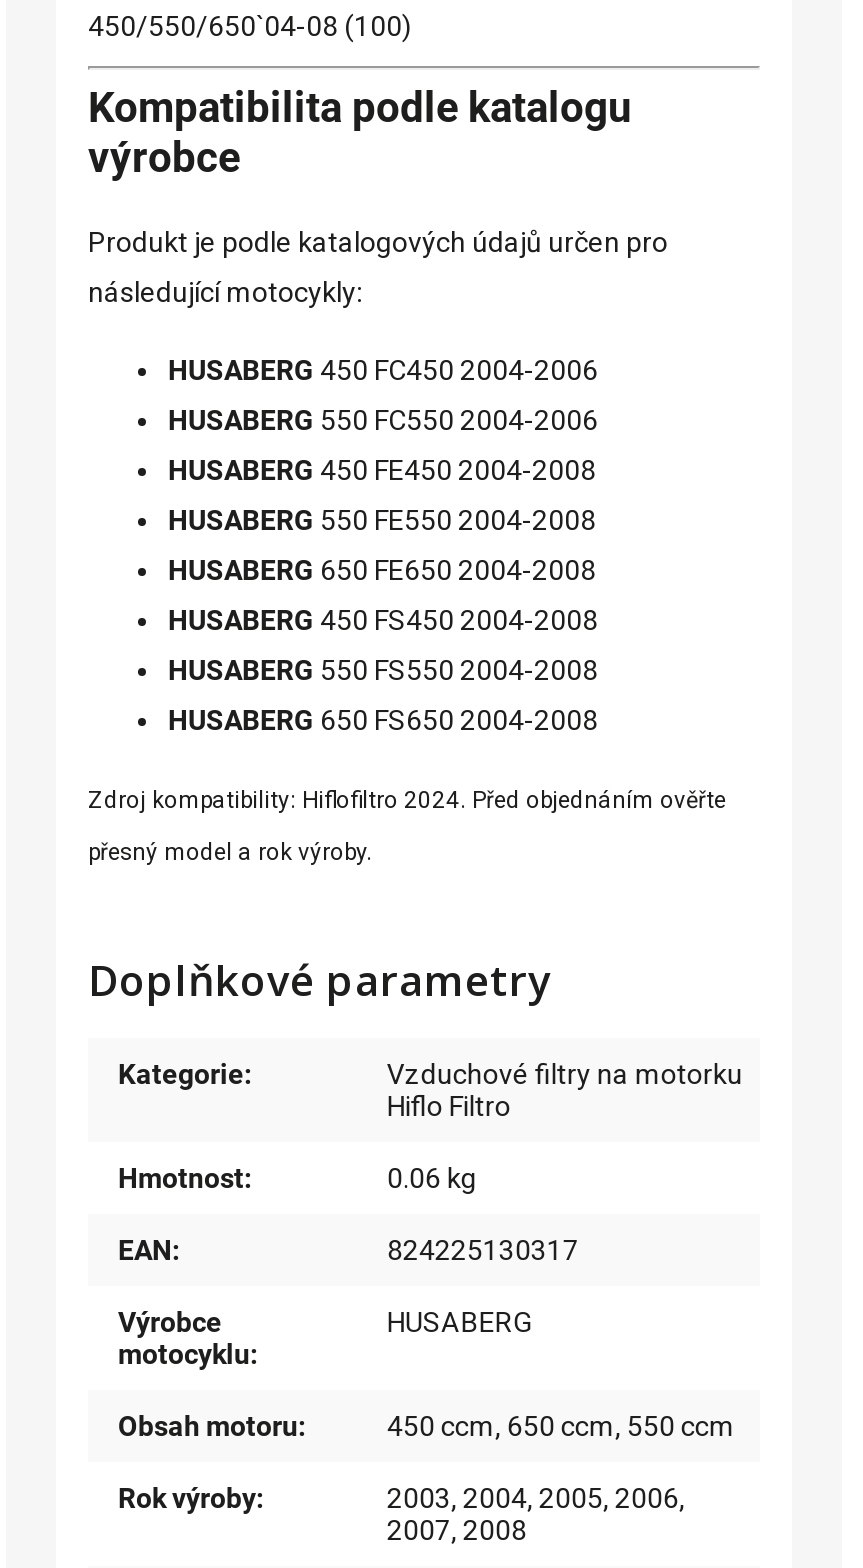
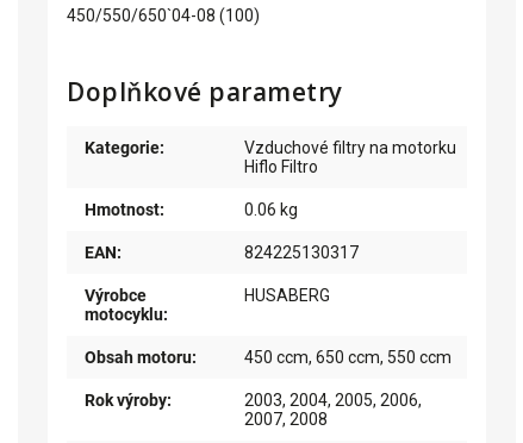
- Kompatibilita podle katalogu
- výrobce
- Produkt je podle katalogových údajů určen pro
- následující motocykly:
- HUSABERG 450 FC450 2004-2006
- HUSABERG 550 FC550 2004-2006
- HUSABERG 450 FE450 2004-2008
- HUSABERG 550 FE550 2004-2008
- HUSABERG 650 FE650 2004-2008
- HUSABERG 450 FS450 2004-2008
- HUSABERG 550 FS550 2004-2008
- HUSABERG 650 FS650 2004-2008
- Zdroj kompatibility: Hiflofiltro 2024. Před objednáním ověřte
- přesný model a rok výroby.
